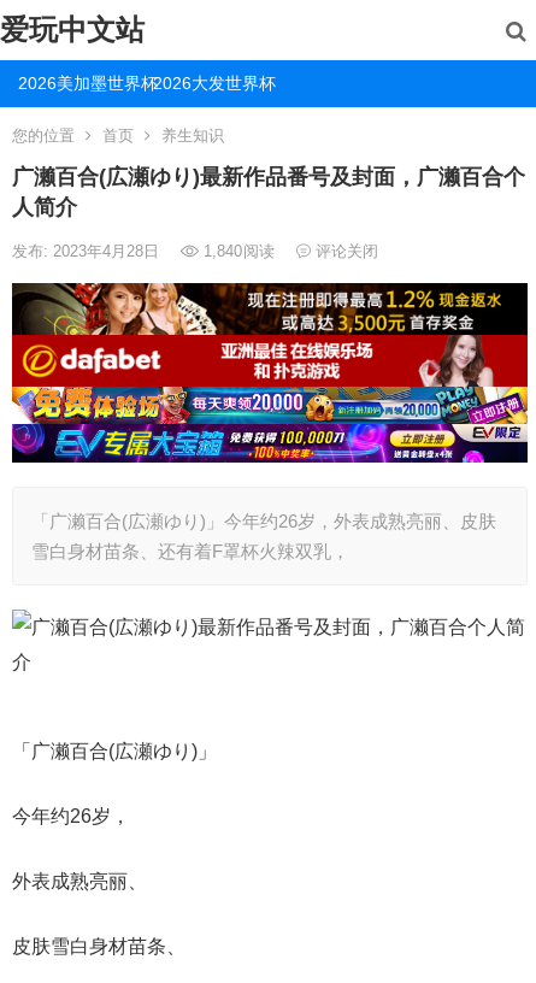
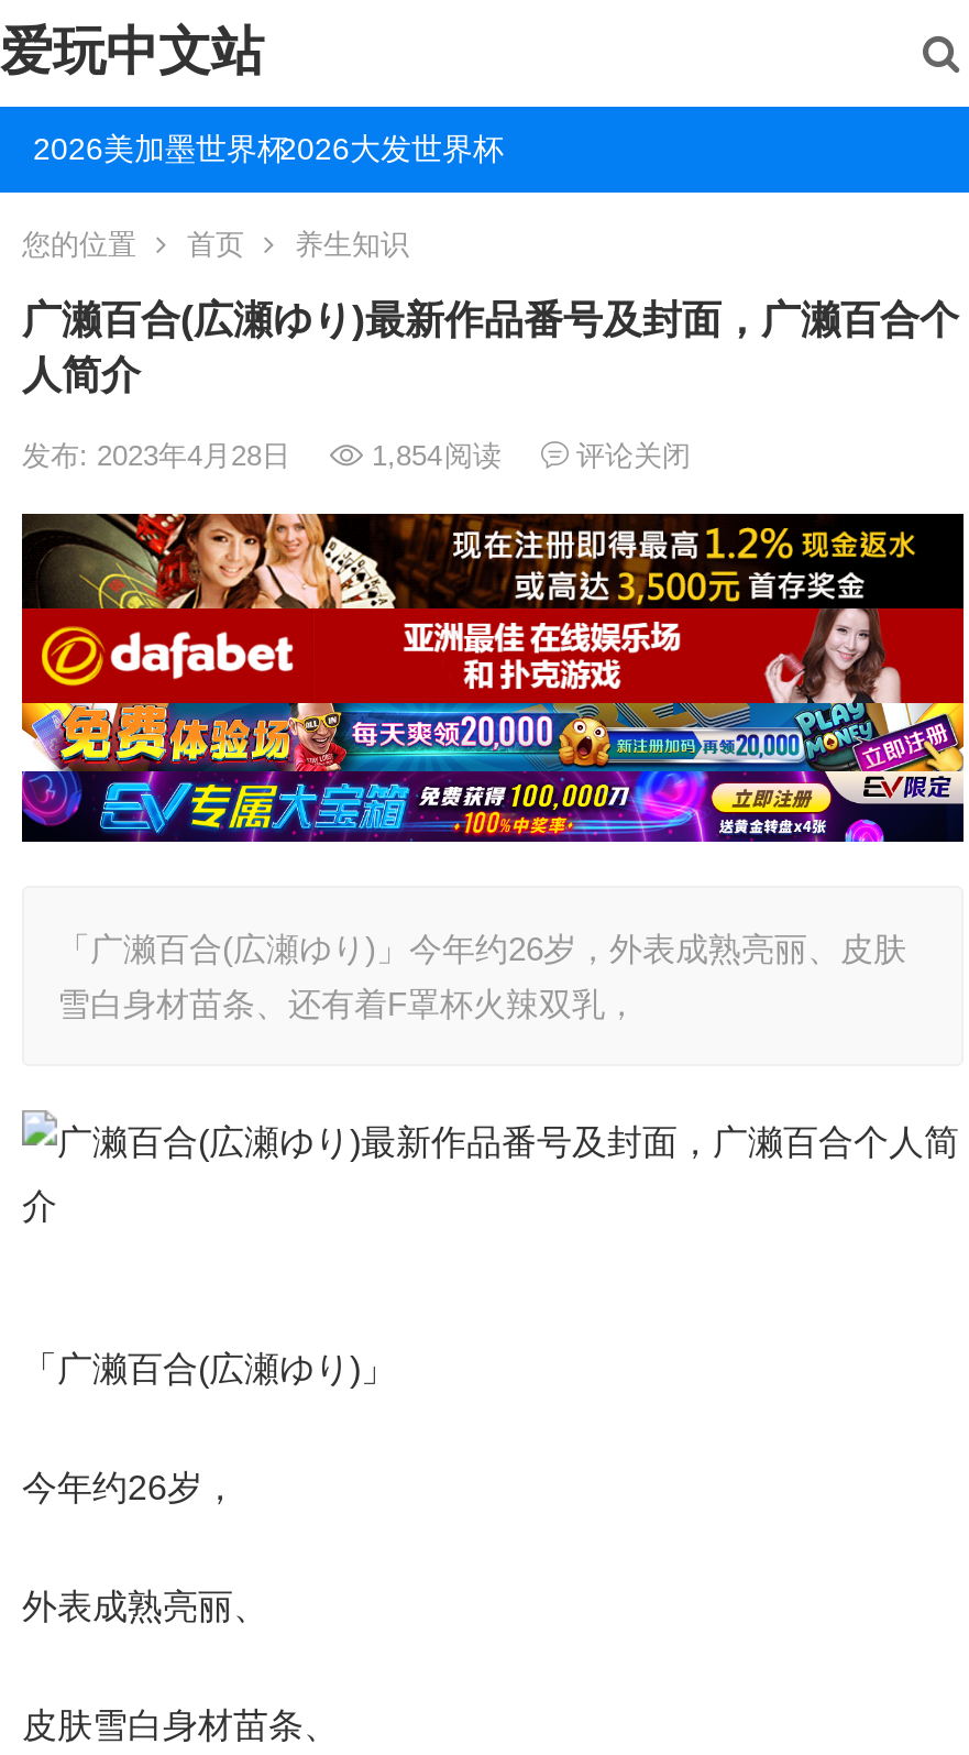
- 发布: 2023年4月28日 1,840阅读 评论关闭
+ 发布: 2023年4月28日 1,854阅读 评论关闭
